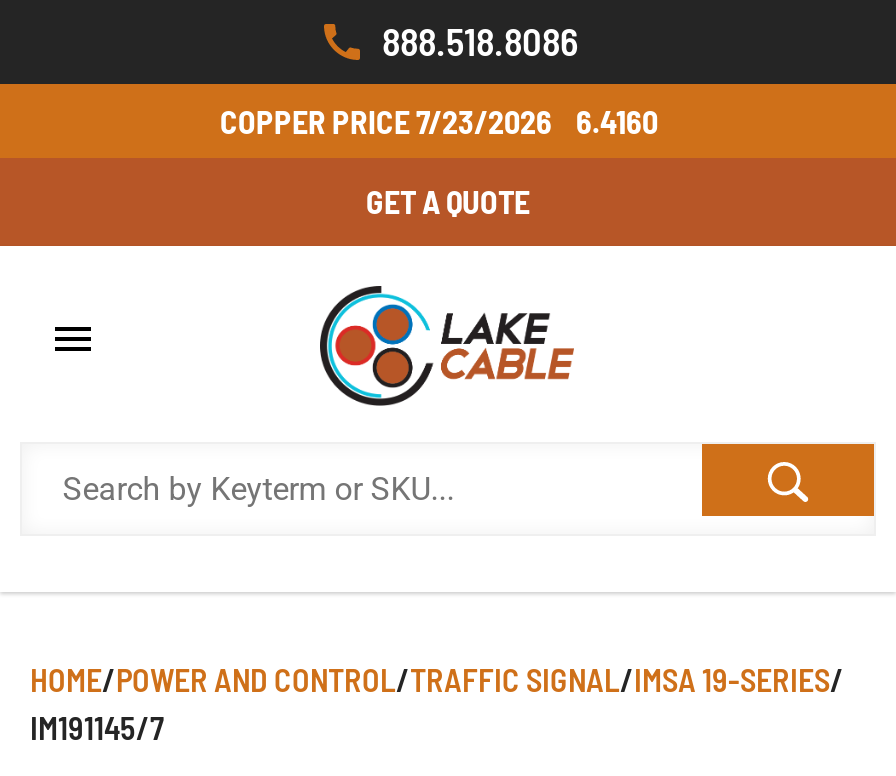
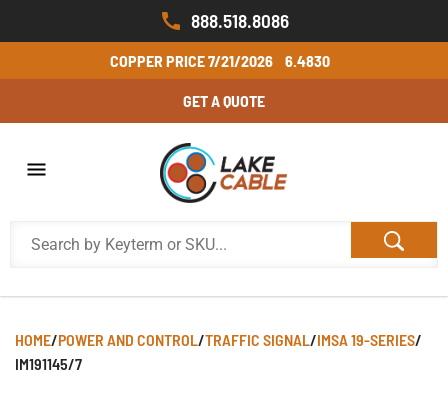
- COPPER PRICE 7/23/2026
+ COPPER PRICE 7/21/2026

- 6.4160
+ 6.4830
